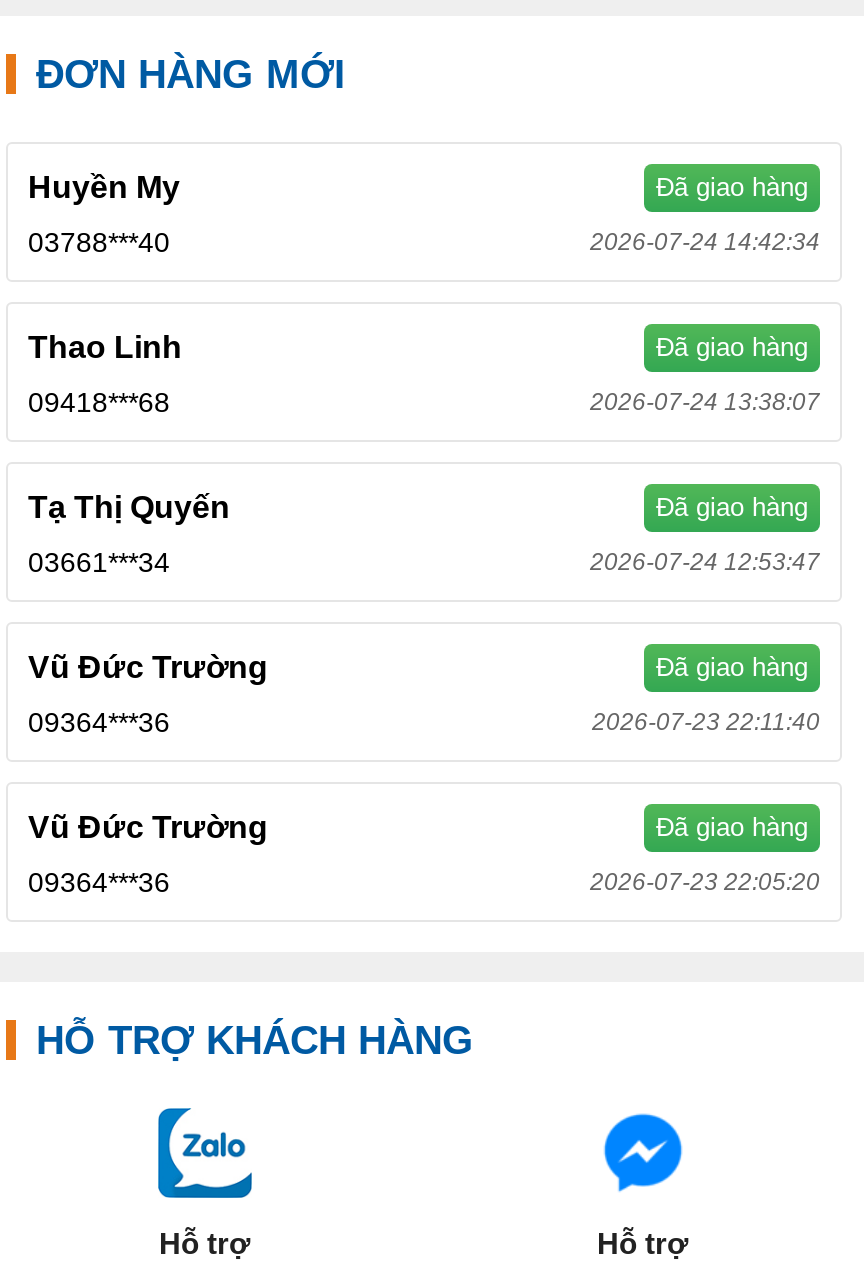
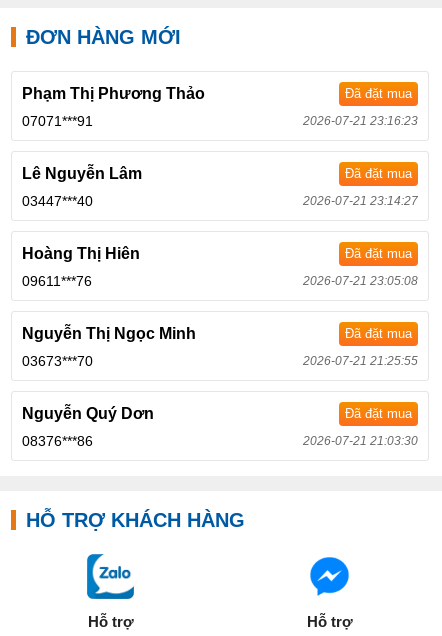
- Huyền My
- Đã giao hàng
+ Phạm Thị Phương Thảo
+ Đã đặt mua

- 03788***40
- 2026-07-24 14:42:34
+ 07071***91
+ 2026-07-21 23:16:23

- Thao Linh
- Đã giao hàng
+ Lê Nguyễn Lâm
+ Đã đặt mua

- 09418***68
- 2026-07-24 13:38:07
+ 03447***40
+ 2026-07-21 23:14:27

- Tạ Thị Quyến
- Đã giao hàng
+ Hoàng Thị Hiên
+ Đã đặt mua

- 03661***34
- 2026-07-24 12:53:47
+ 09611***76
+ 2026-07-21 23:05:08

- Vũ Đức Trường
- Đã giao hàng
+ Nguyễn Thị Ngọc Minh
+ Đã đặt mua

- 09364***36
- 2026-07-23 22:11:40
+ 03673***70
+ 2026-07-21 21:25:55

- Vũ Đức Trường
- Đã giao hàng
+ Nguyễn Quý Dơn
+ Đã đặt mua

- 09364***36
- 2026-07-23 22:05:20
+ 08376***86
+ 2026-07-21 21:03:30
